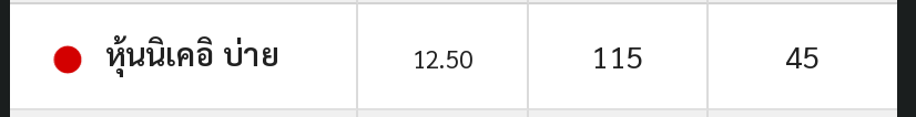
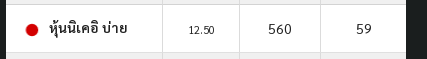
- 115
+ 560

- 45
+ 59
